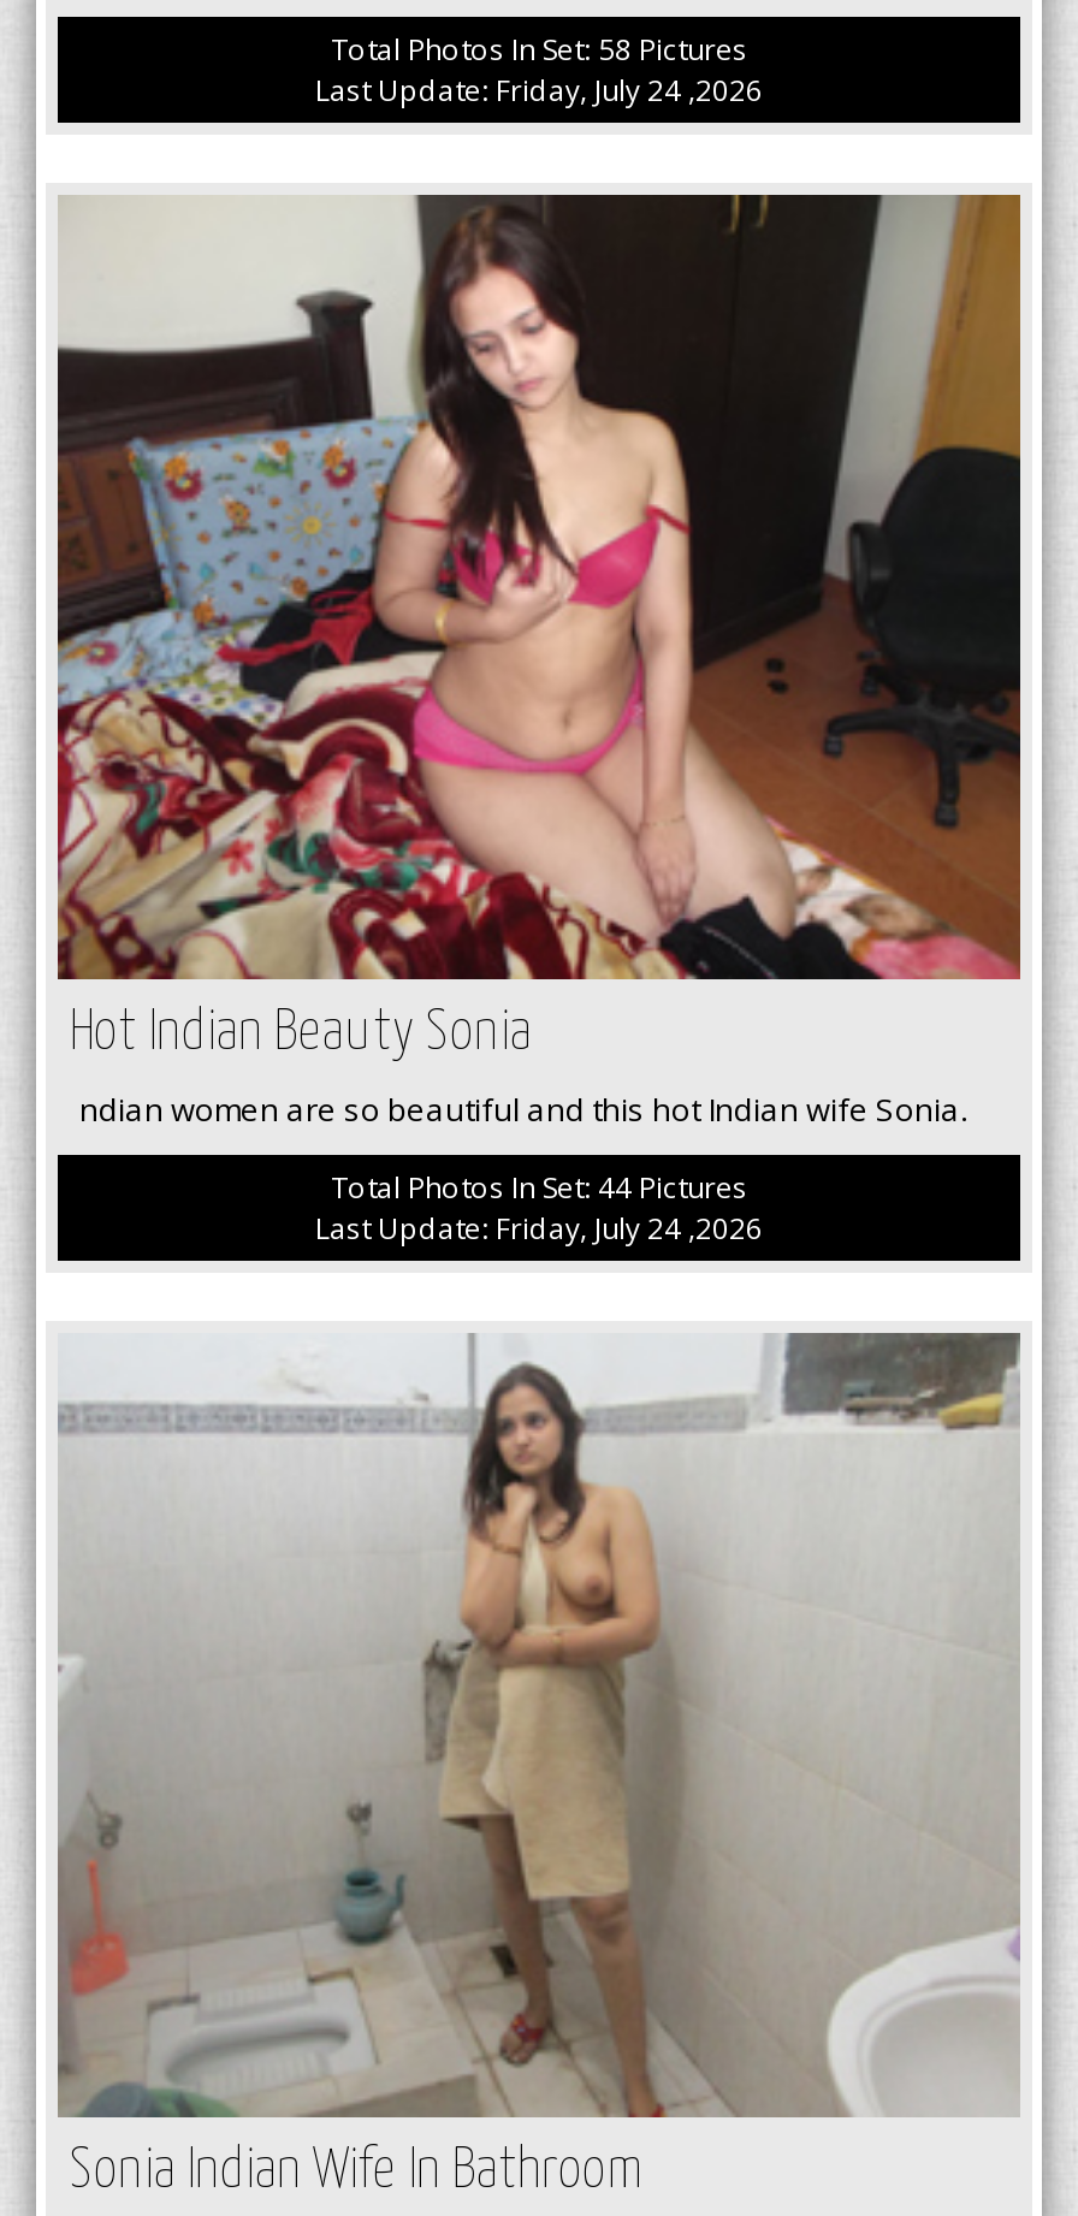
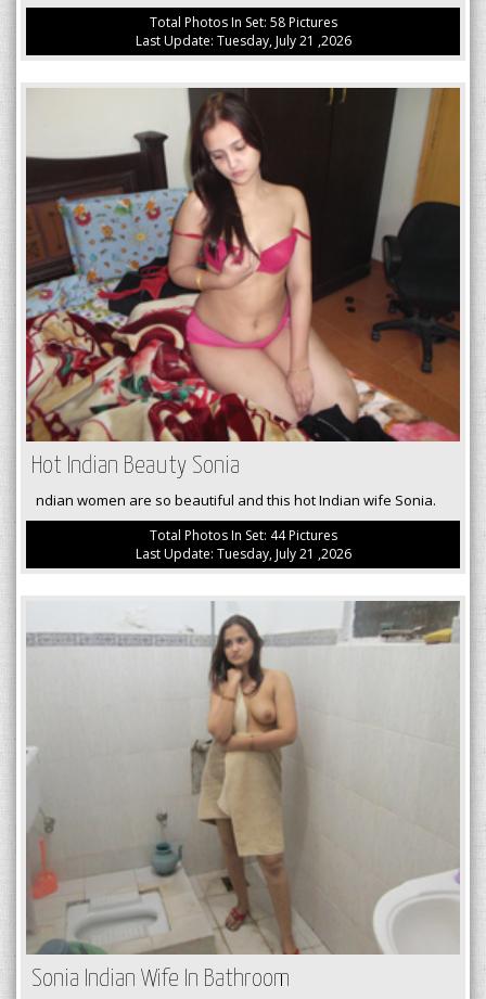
- Last Update: Friday, July 24 ,2026
+ Last Update: Tuesday, July 21 ,2026

- Last Update: Friday, July 24 ,2026
+ Last Update: Tuesday, July 21 ,2026
